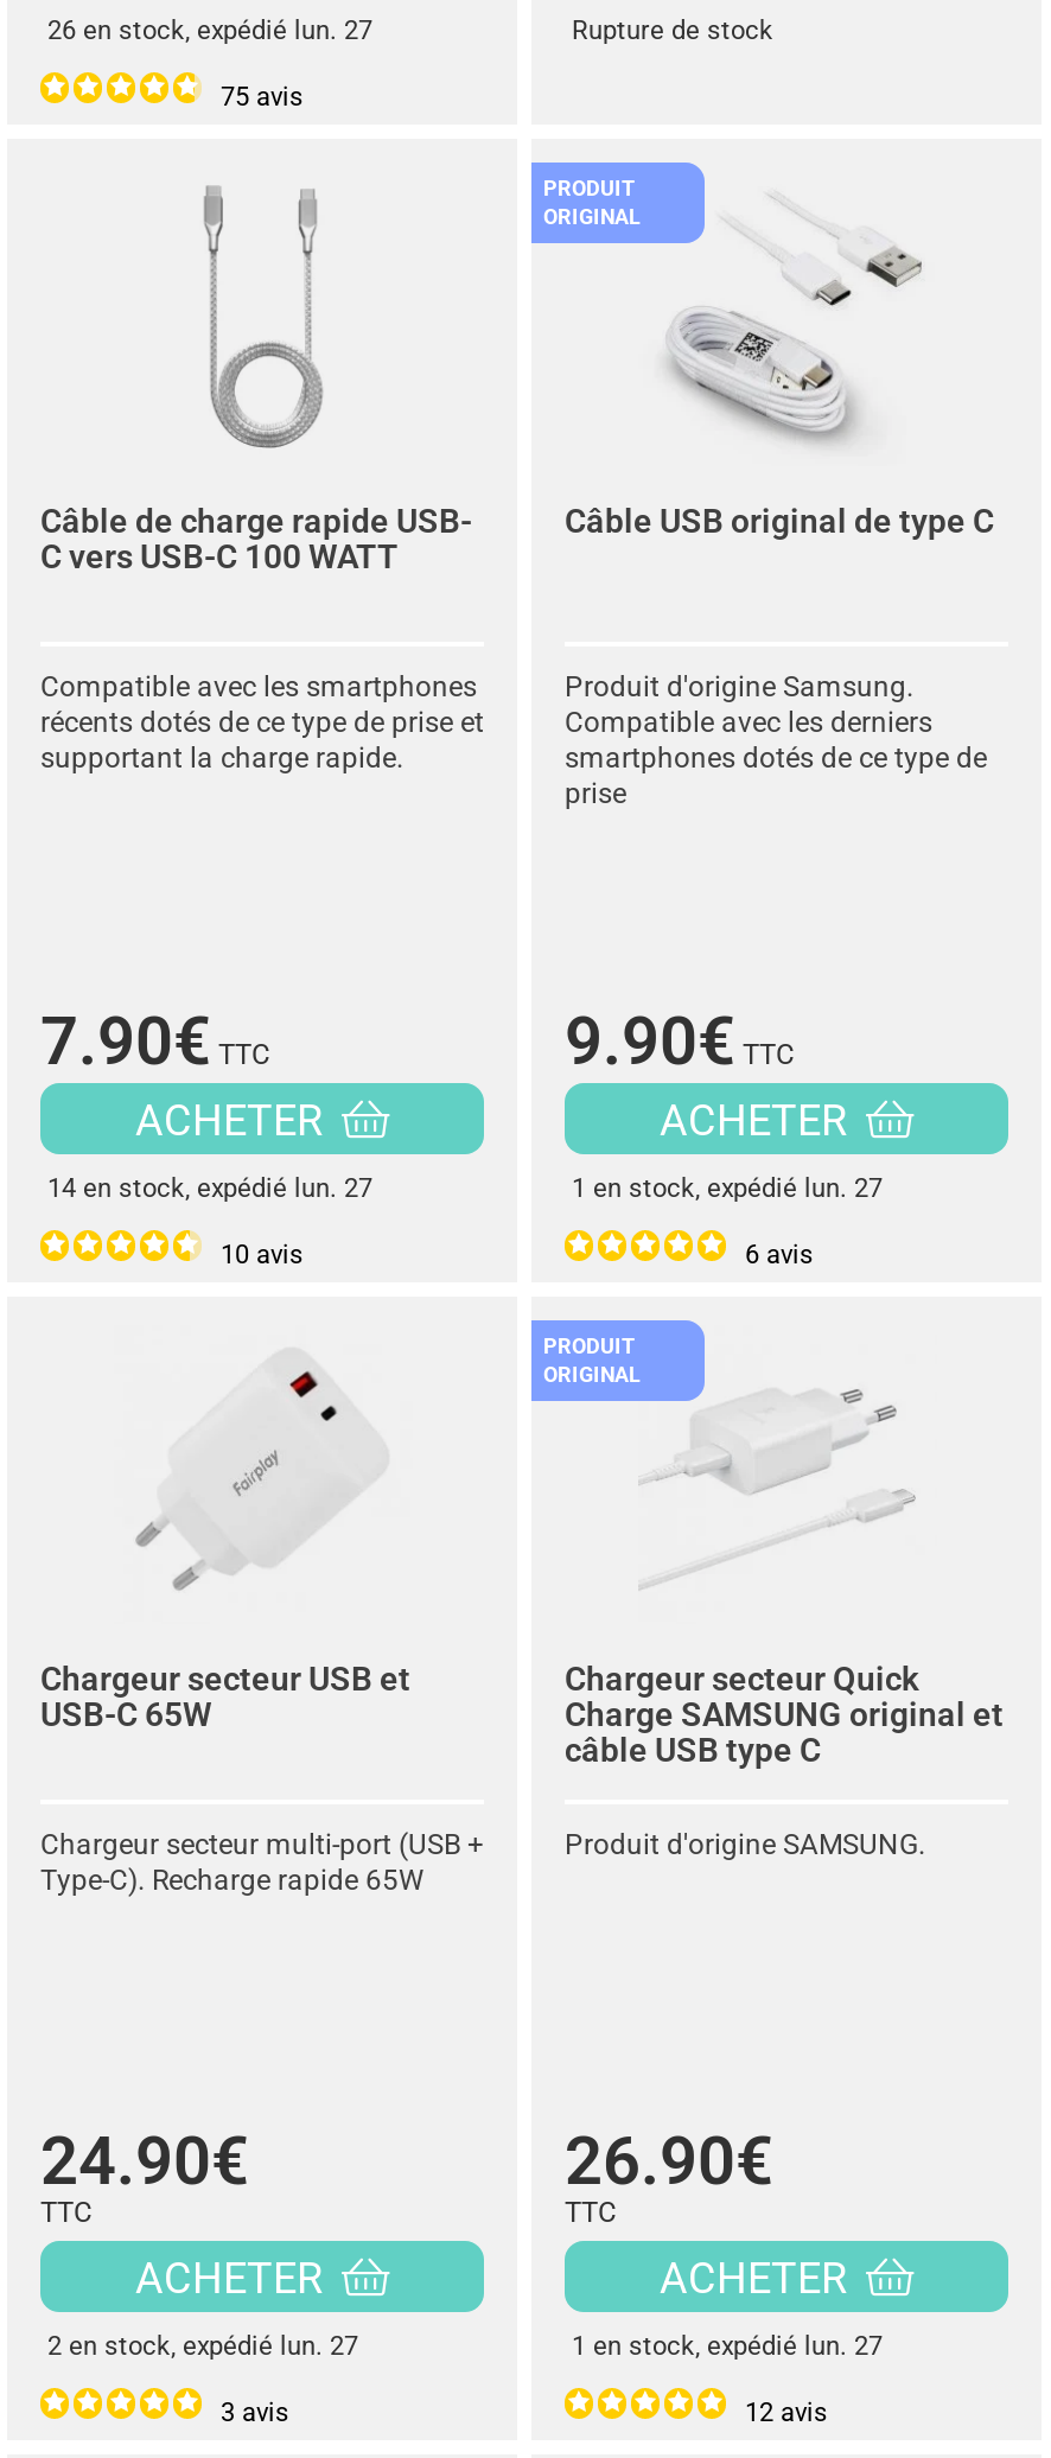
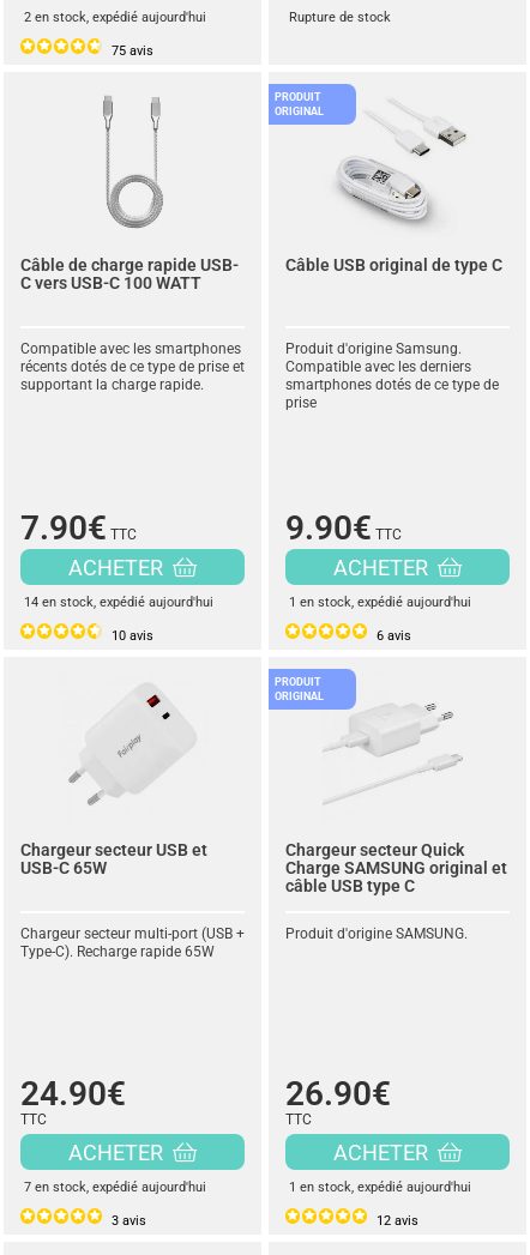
- 26 en stock, expédié lun. 27
+ 2 en stock, expédié aujourd'hui

- 14 en stock, expédié lun. 27
+ 14 en stock, expédié aujourd'hui

- 1 en stock, expédié lun. 27
+ 1 en stock, expédié aujourd'hui

- 2 en stock, expédié lun. 27
+ 7 en stock, expédié aujourd'hui

- 1 en stock, expédié lun. 27
+ 1 en stock, expédié aujourd'hui
